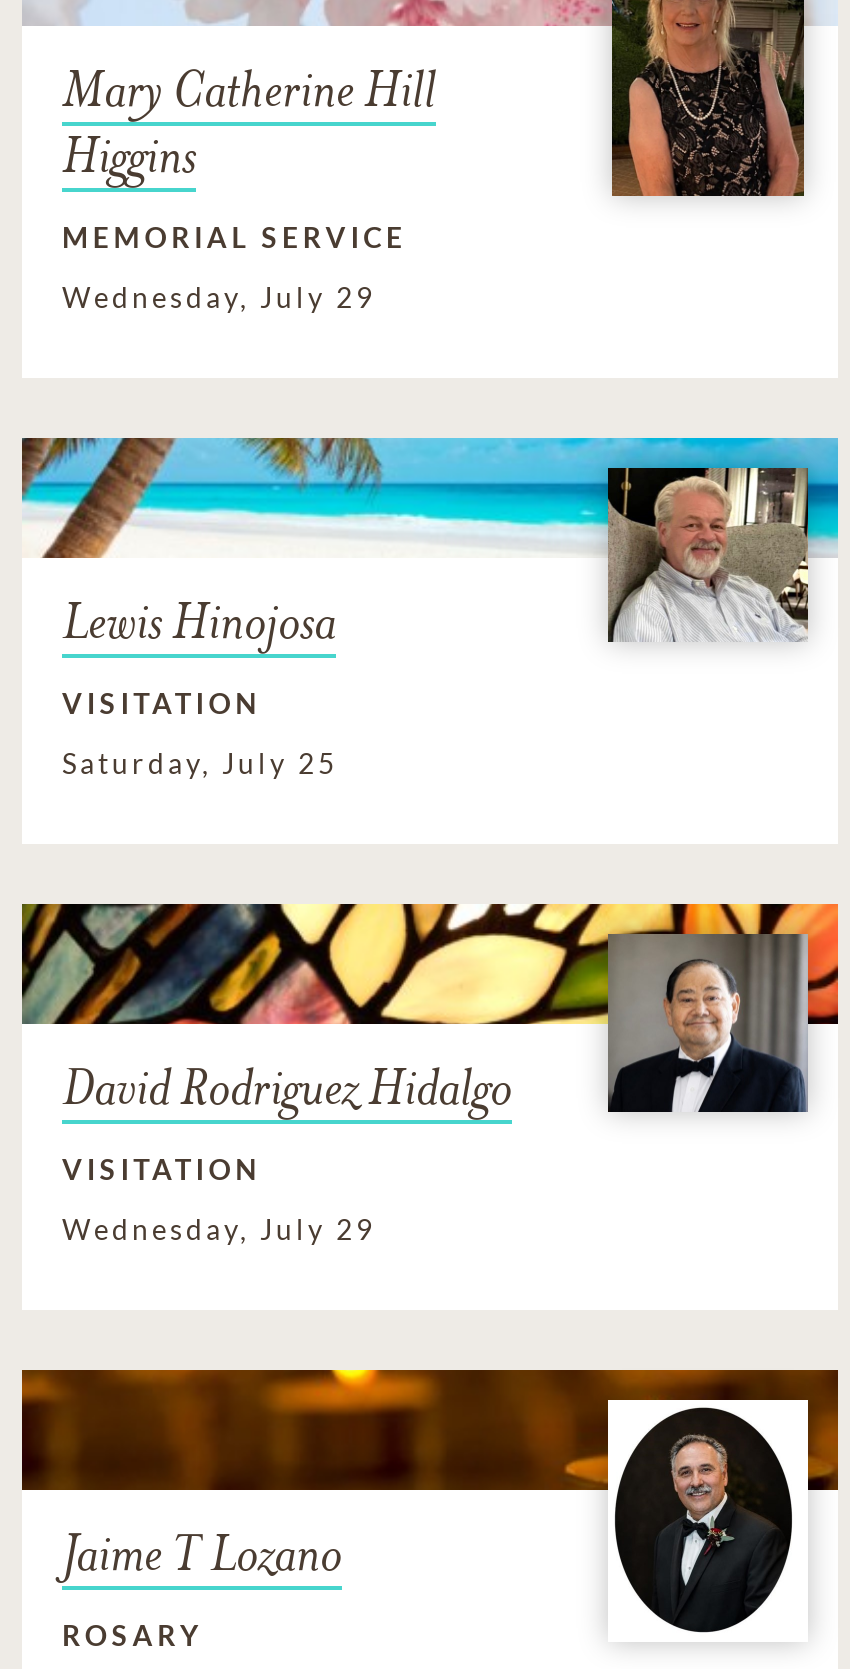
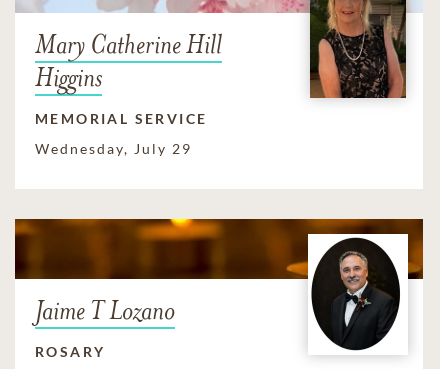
- [image]
- Lewis Hinojosa
- VISITATION
- Saturday, July 25

- David Rodriguez Hidalgo
- VISITATION
- Wednesday, July 29
